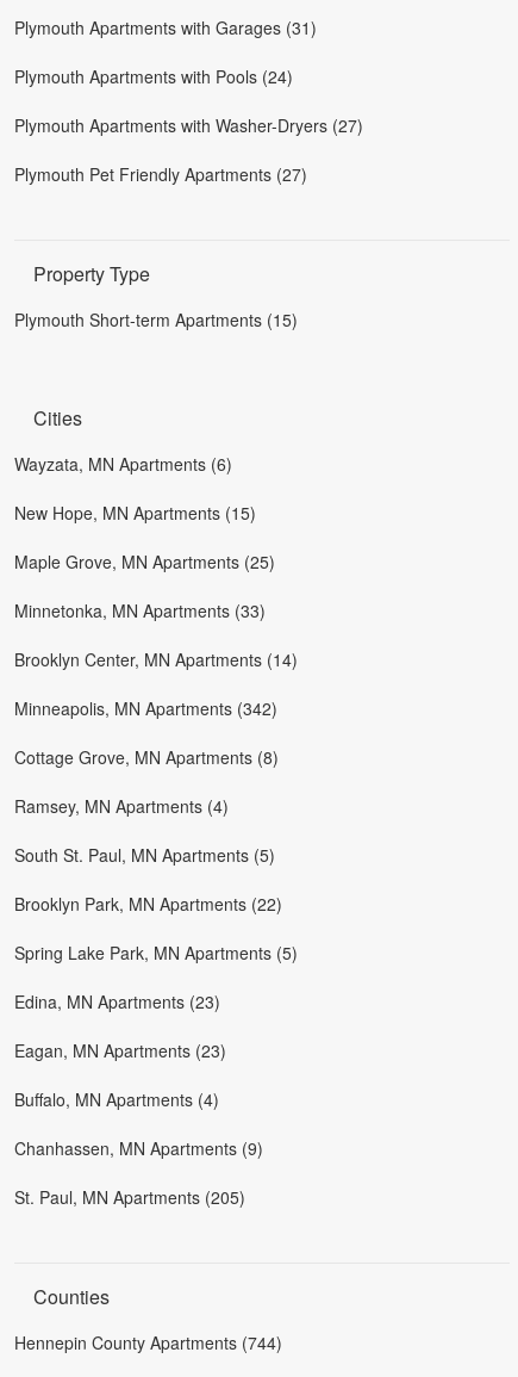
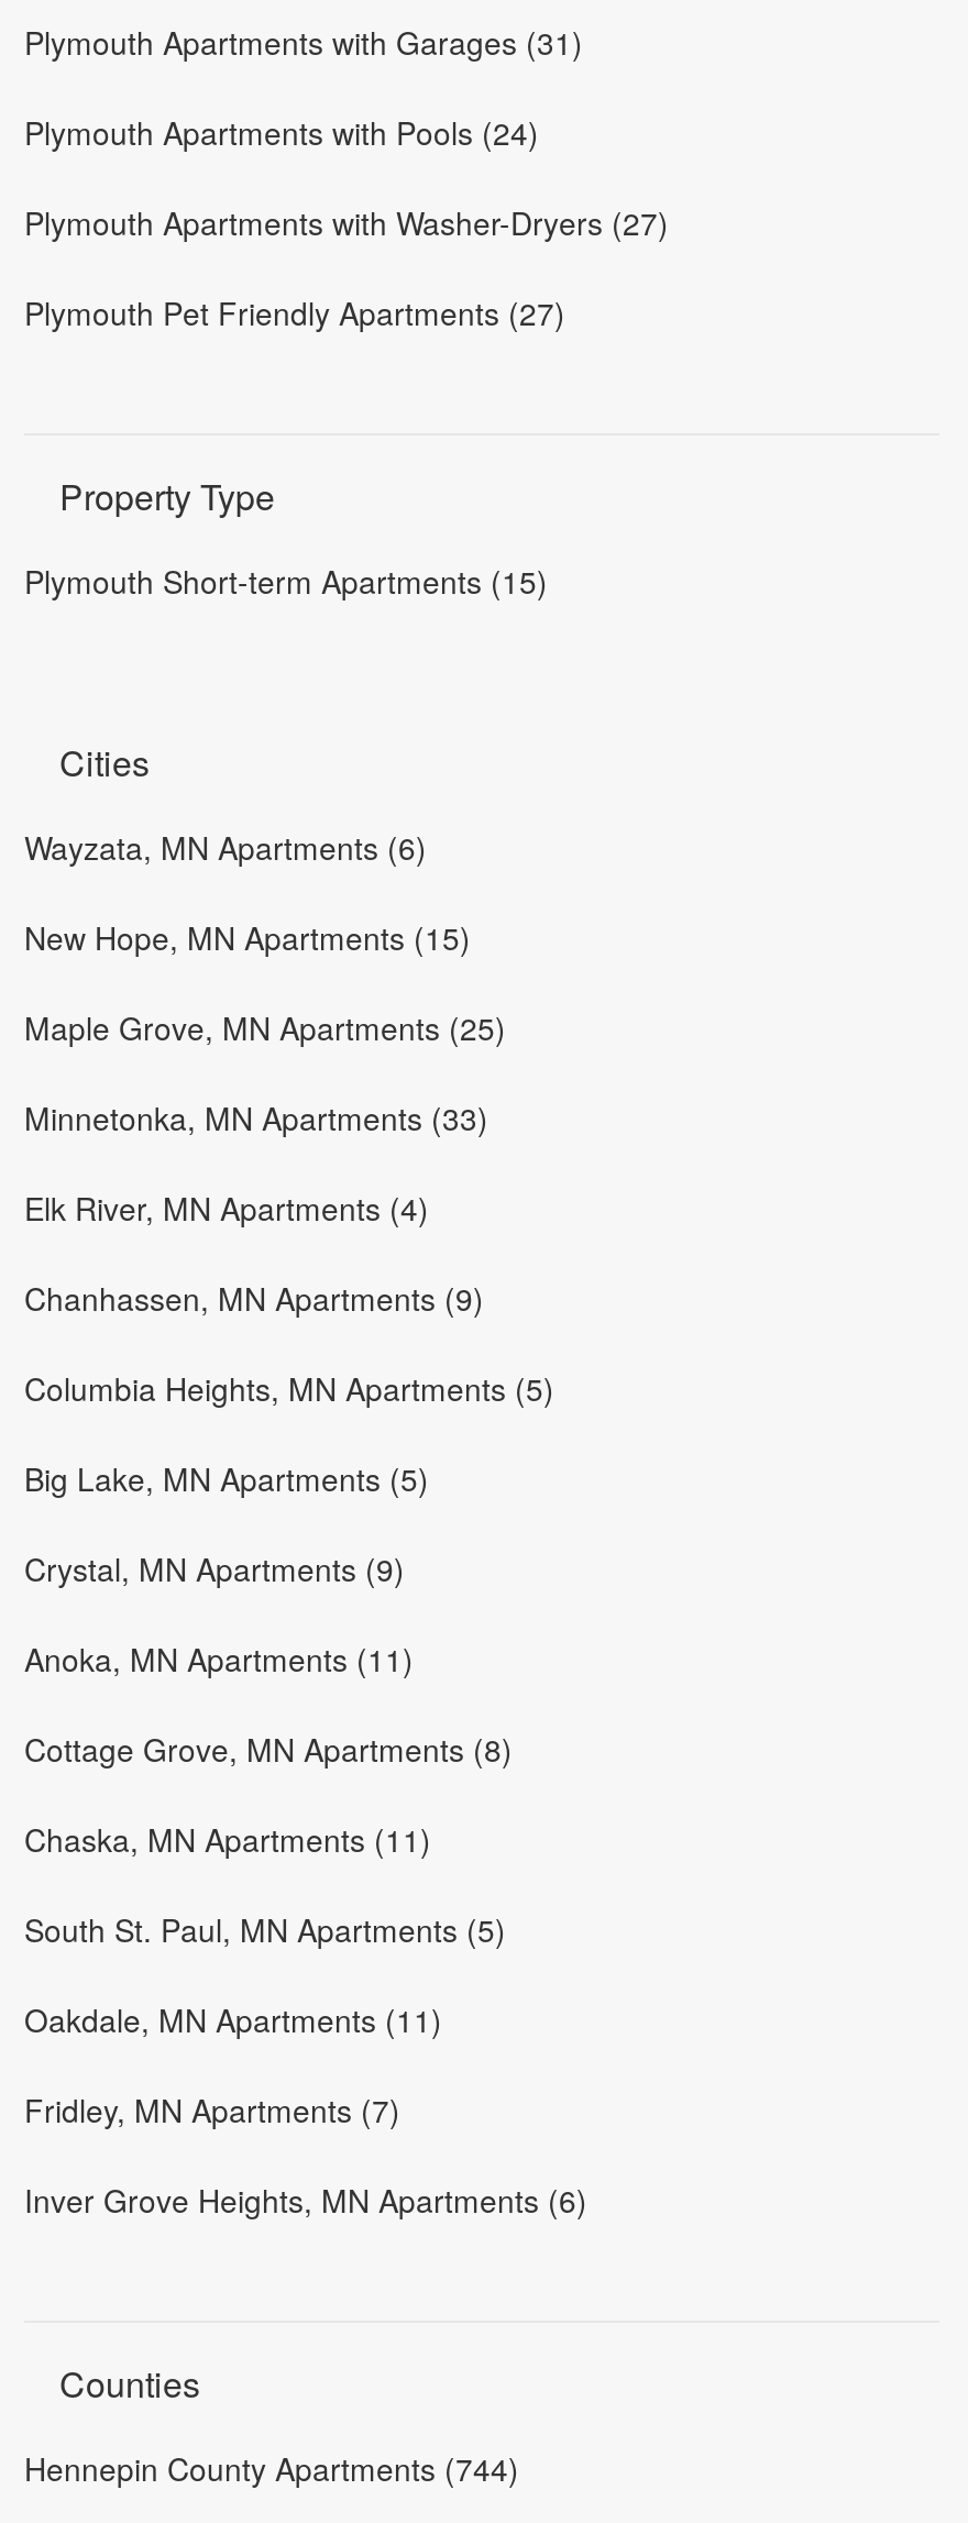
- Brooklyn Center, MN Apartments (14)
- Minneapolis, MN Apartments (342)
+ Elk River, MN Apartments (4)
+ Columbia Heights, MN Apartments (5)
+ Big Lake, MN Apartments (5)
+ Crystal, MN Apartments (9)
+ Anoka, MN Apartments (11)

moved down: Cottage Grove, MN Apartments (8)

- Ramsey, MN Apartments (4)
+ Chaska, MN Apartments (11)

moved down: South St. Paul, MN Apartments (5)

- Brooklyn Park, MN Apartments (22)
- Spring Lake Park, MN Apartments (5)
- Edina, MN Apartments (23)
- Eagan, MN Apartments (23)
- Buffalo, MN Apartments (4)
- St. Paul, MN Apartments (205)
+ Oakdale, MN Apartments (11)
+ Fridley, MN Apartments (7)
+ Inver Grove Heights, MN Apartments (6)

moved up: Chanhassen, MN Apartments (9)
